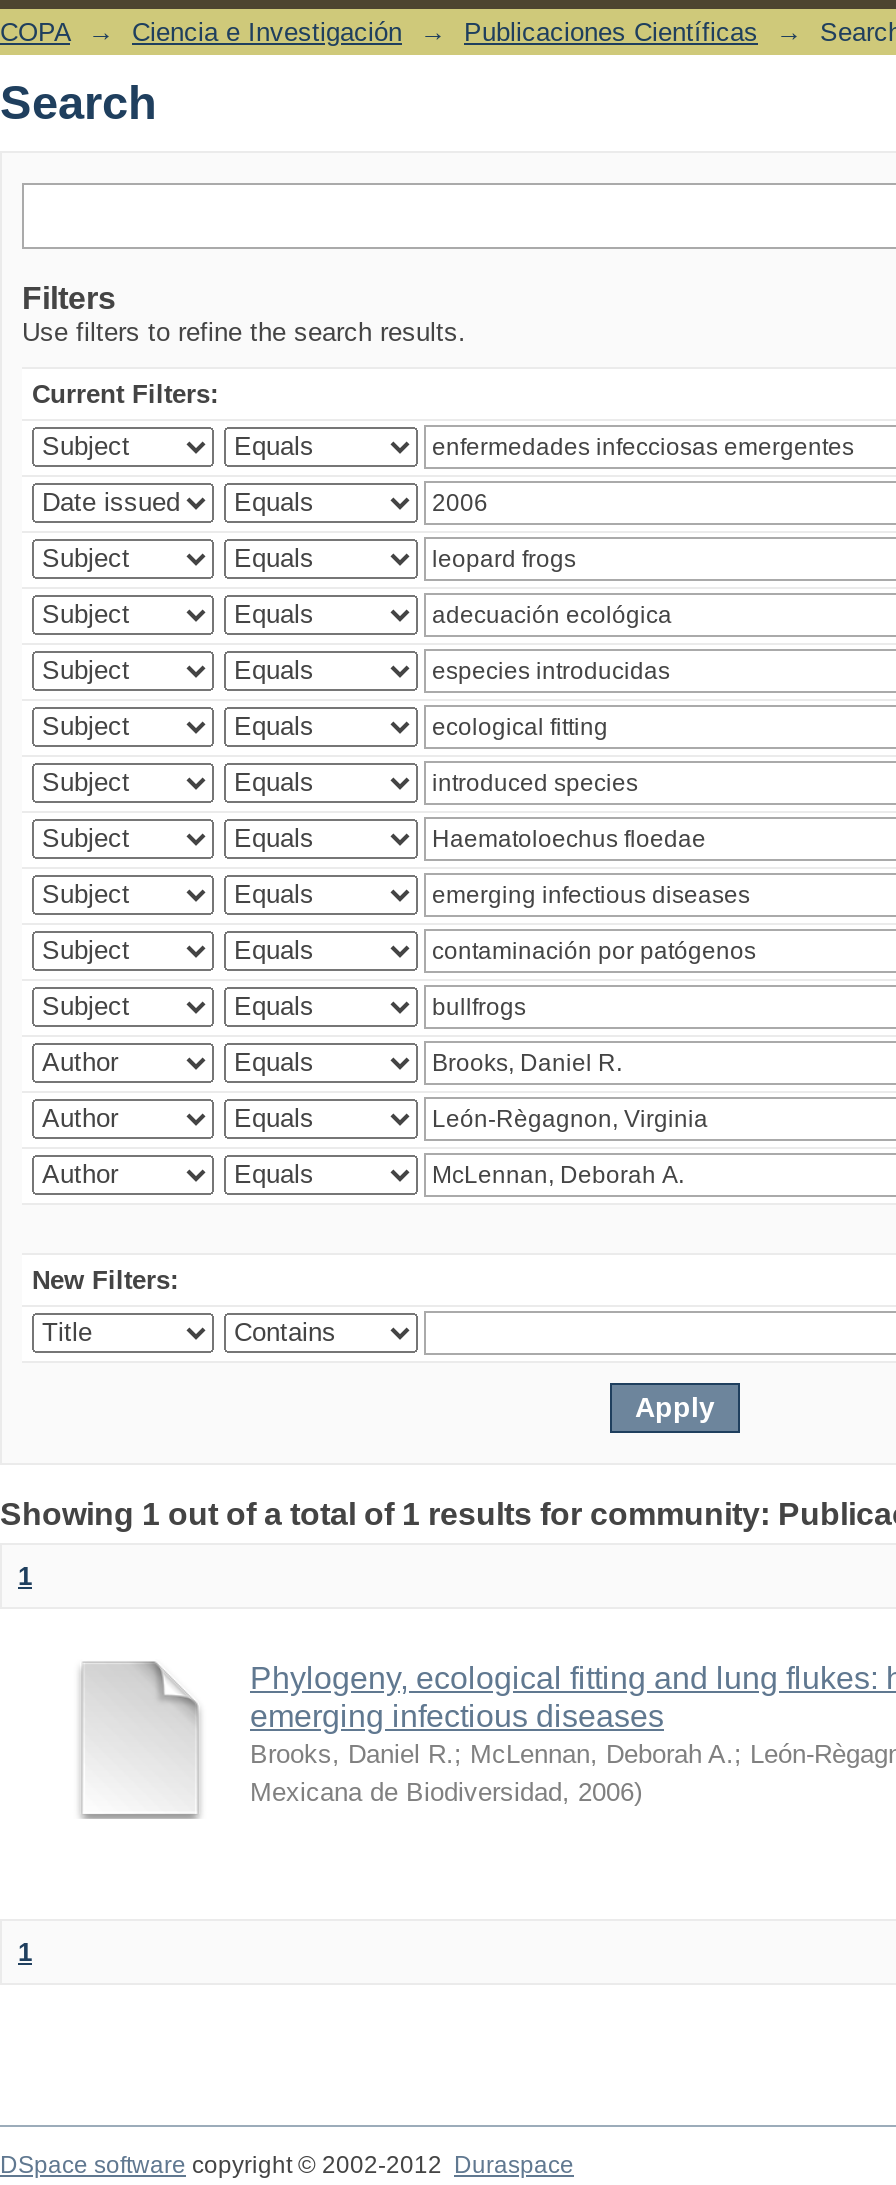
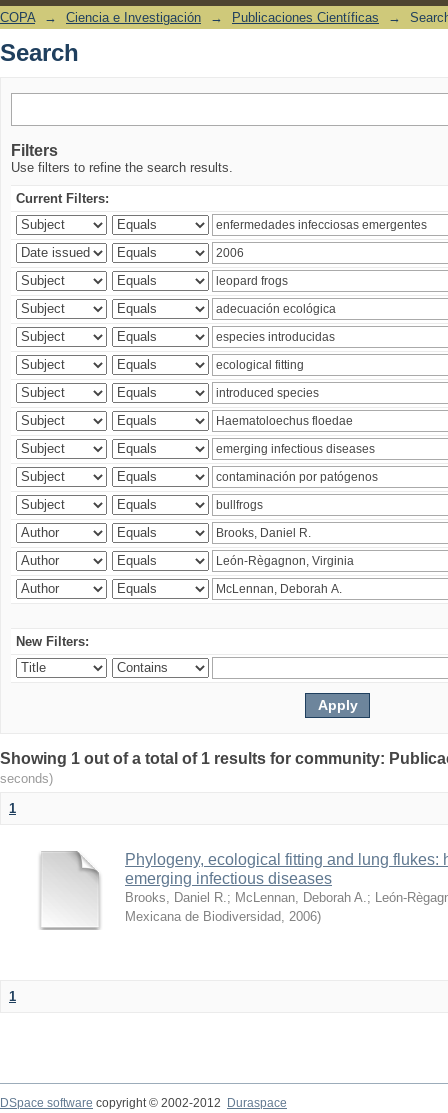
+ seconds)
